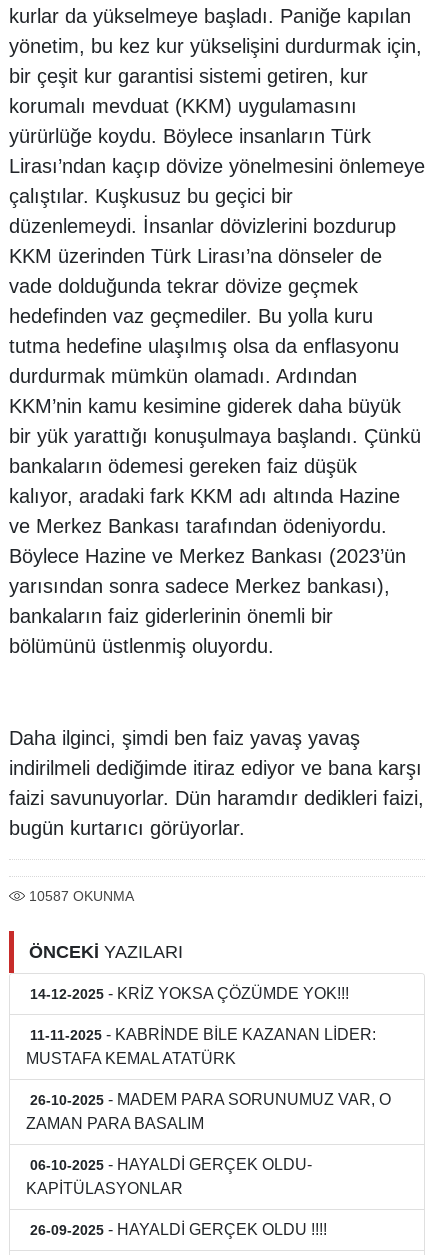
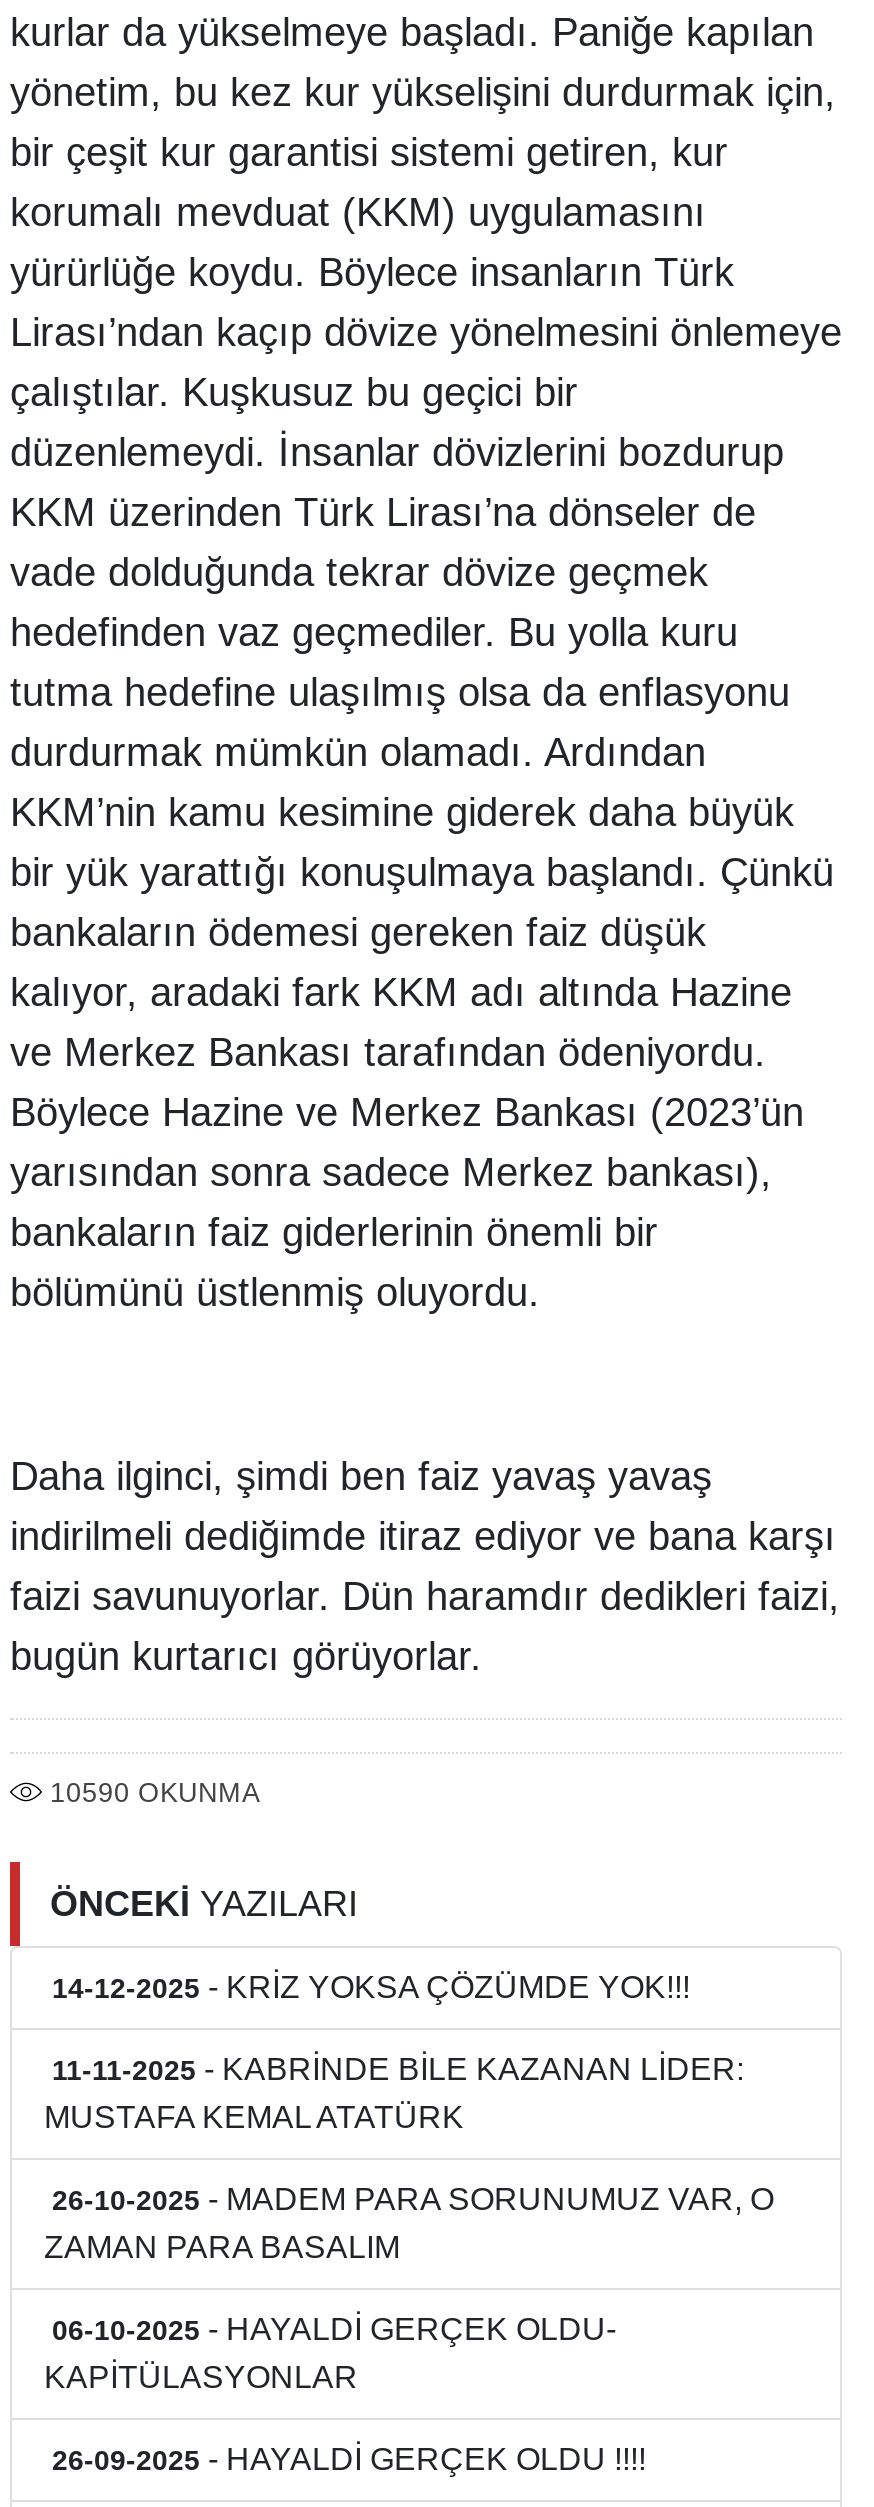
- 10587 OKUNMA
+ 10590 OKUNMA
